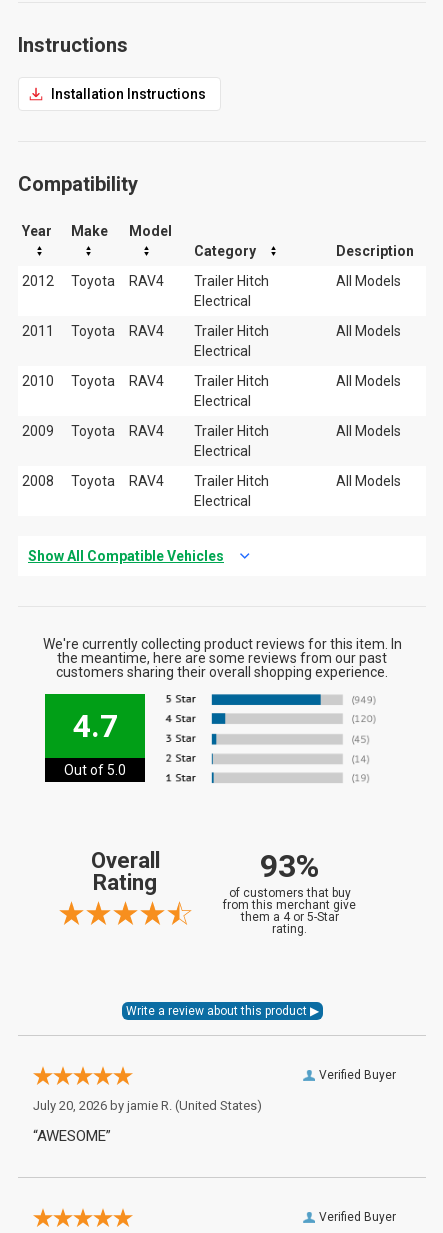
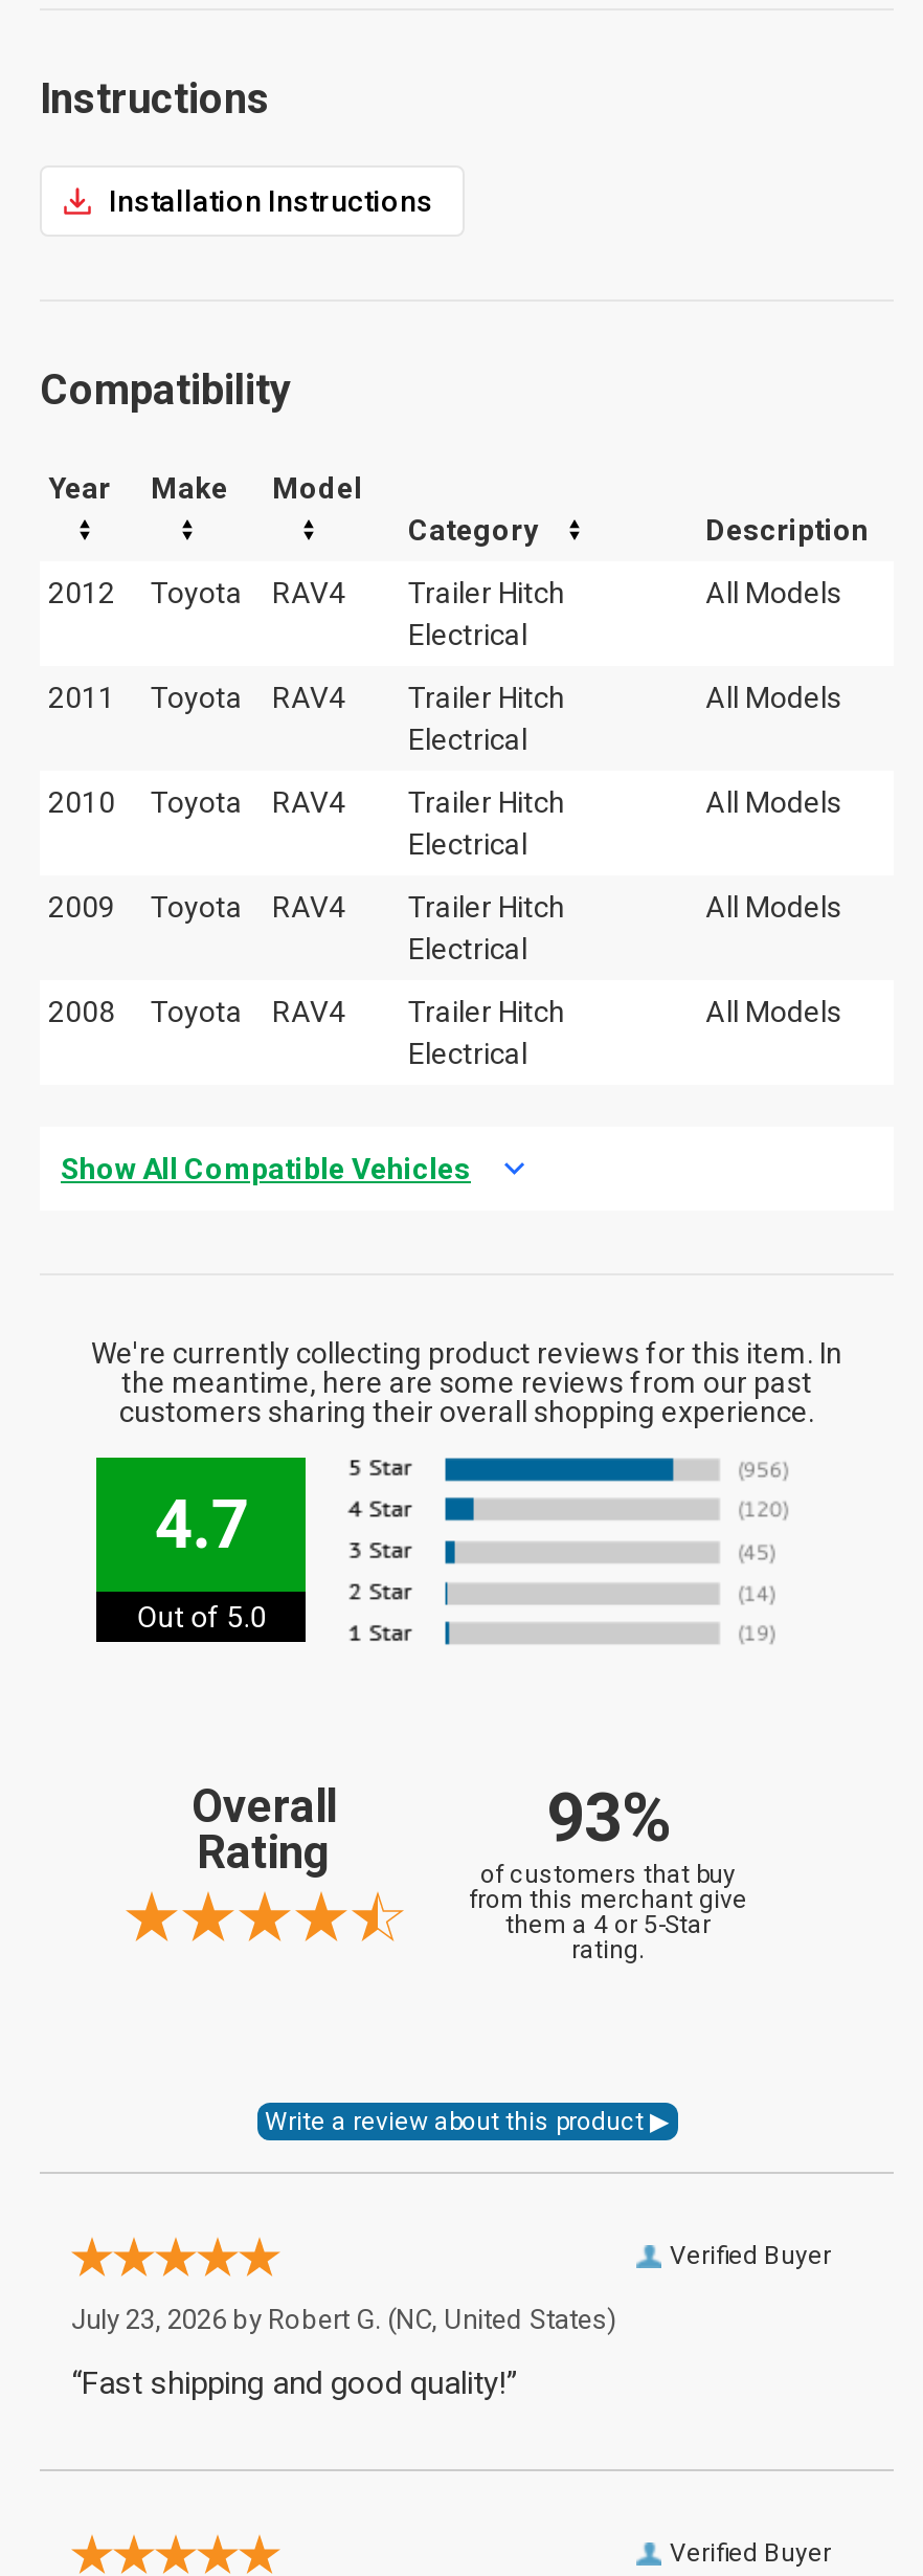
- July 20, 2026 by jamie R. (United States)
+ July 23, 2026 by Robert G. (NC, United States)

- “AWESOME”
+ “Fast shipping and good quality!”
